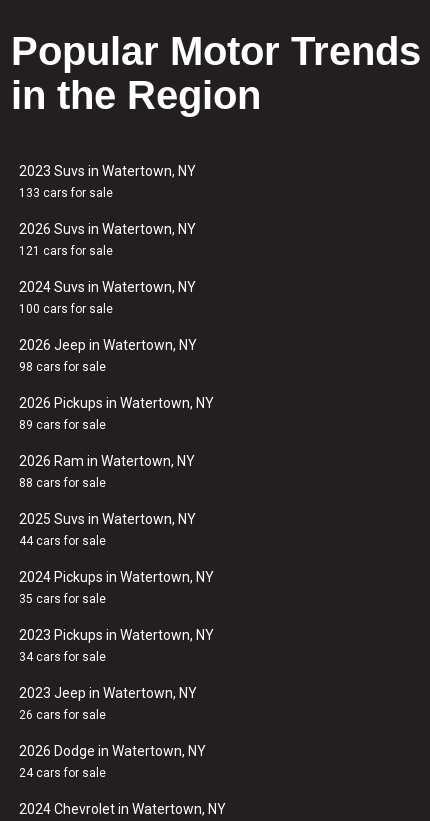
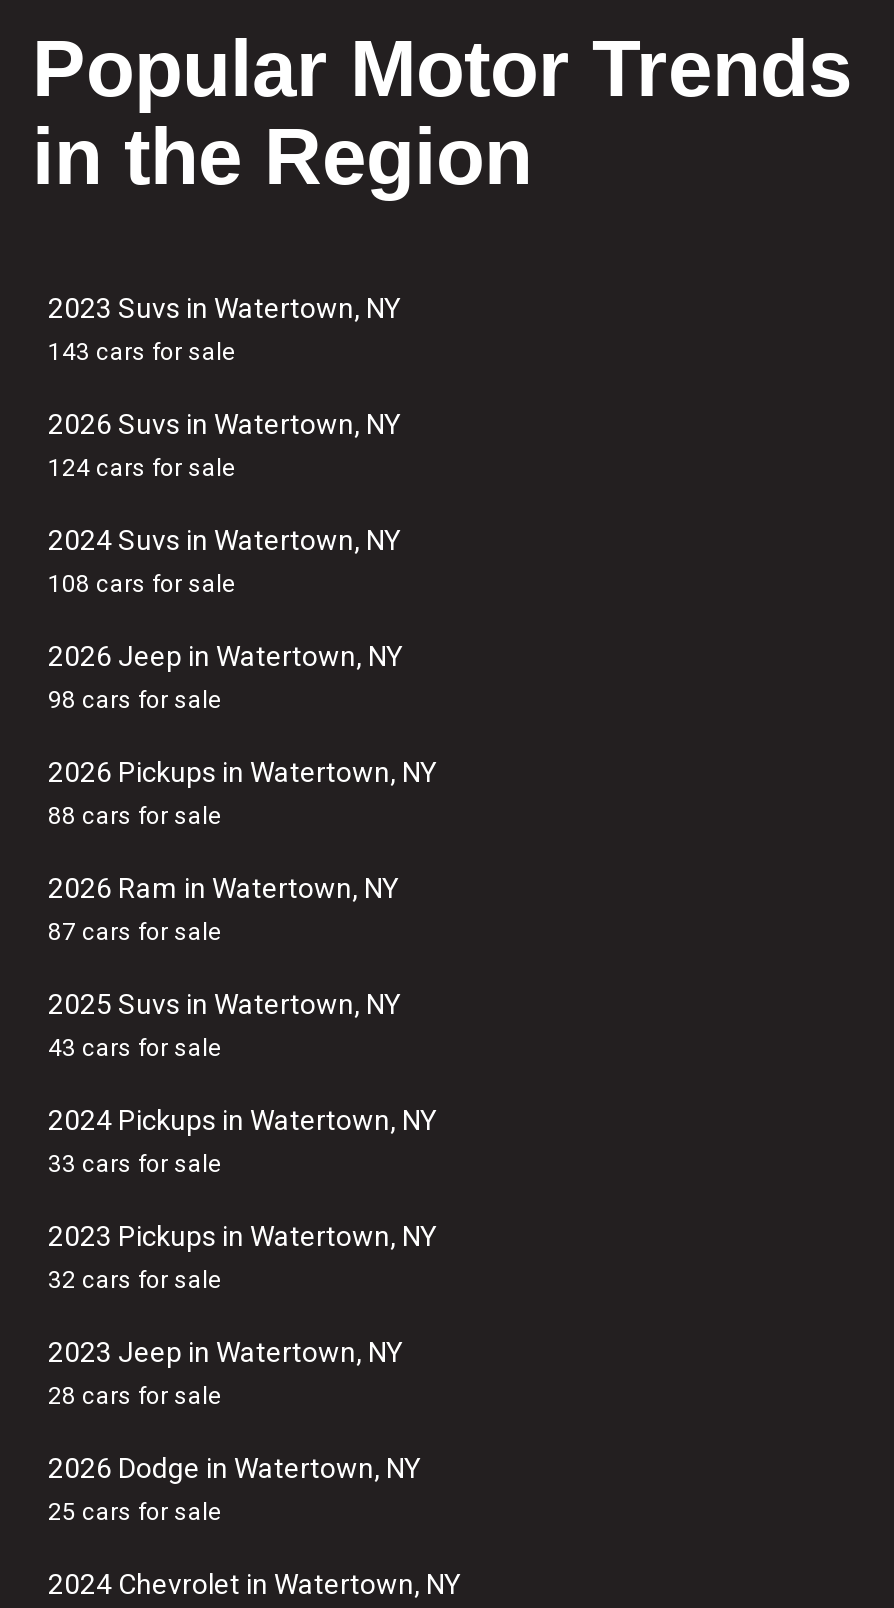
- 133 cars for sale
+ 143 cars for sale

- 121 cars for sale
+ 124 cars for sale

- 100 cars for sale
+ 108 cars for sale

- 89 cars for sale
+ 88 cars for sale

- 88 cars for sale
+ 87 cars for sale

- 44 cars for sale
+ 43 cars for sale

- 35 cars for sale
+ 33 cars for sale

- 34 cars for sale
+ 32 cars for sale

- 26 cars for sale
+ 28 cars for sale

- 24 cars for sale
+ 25 cars for sale
